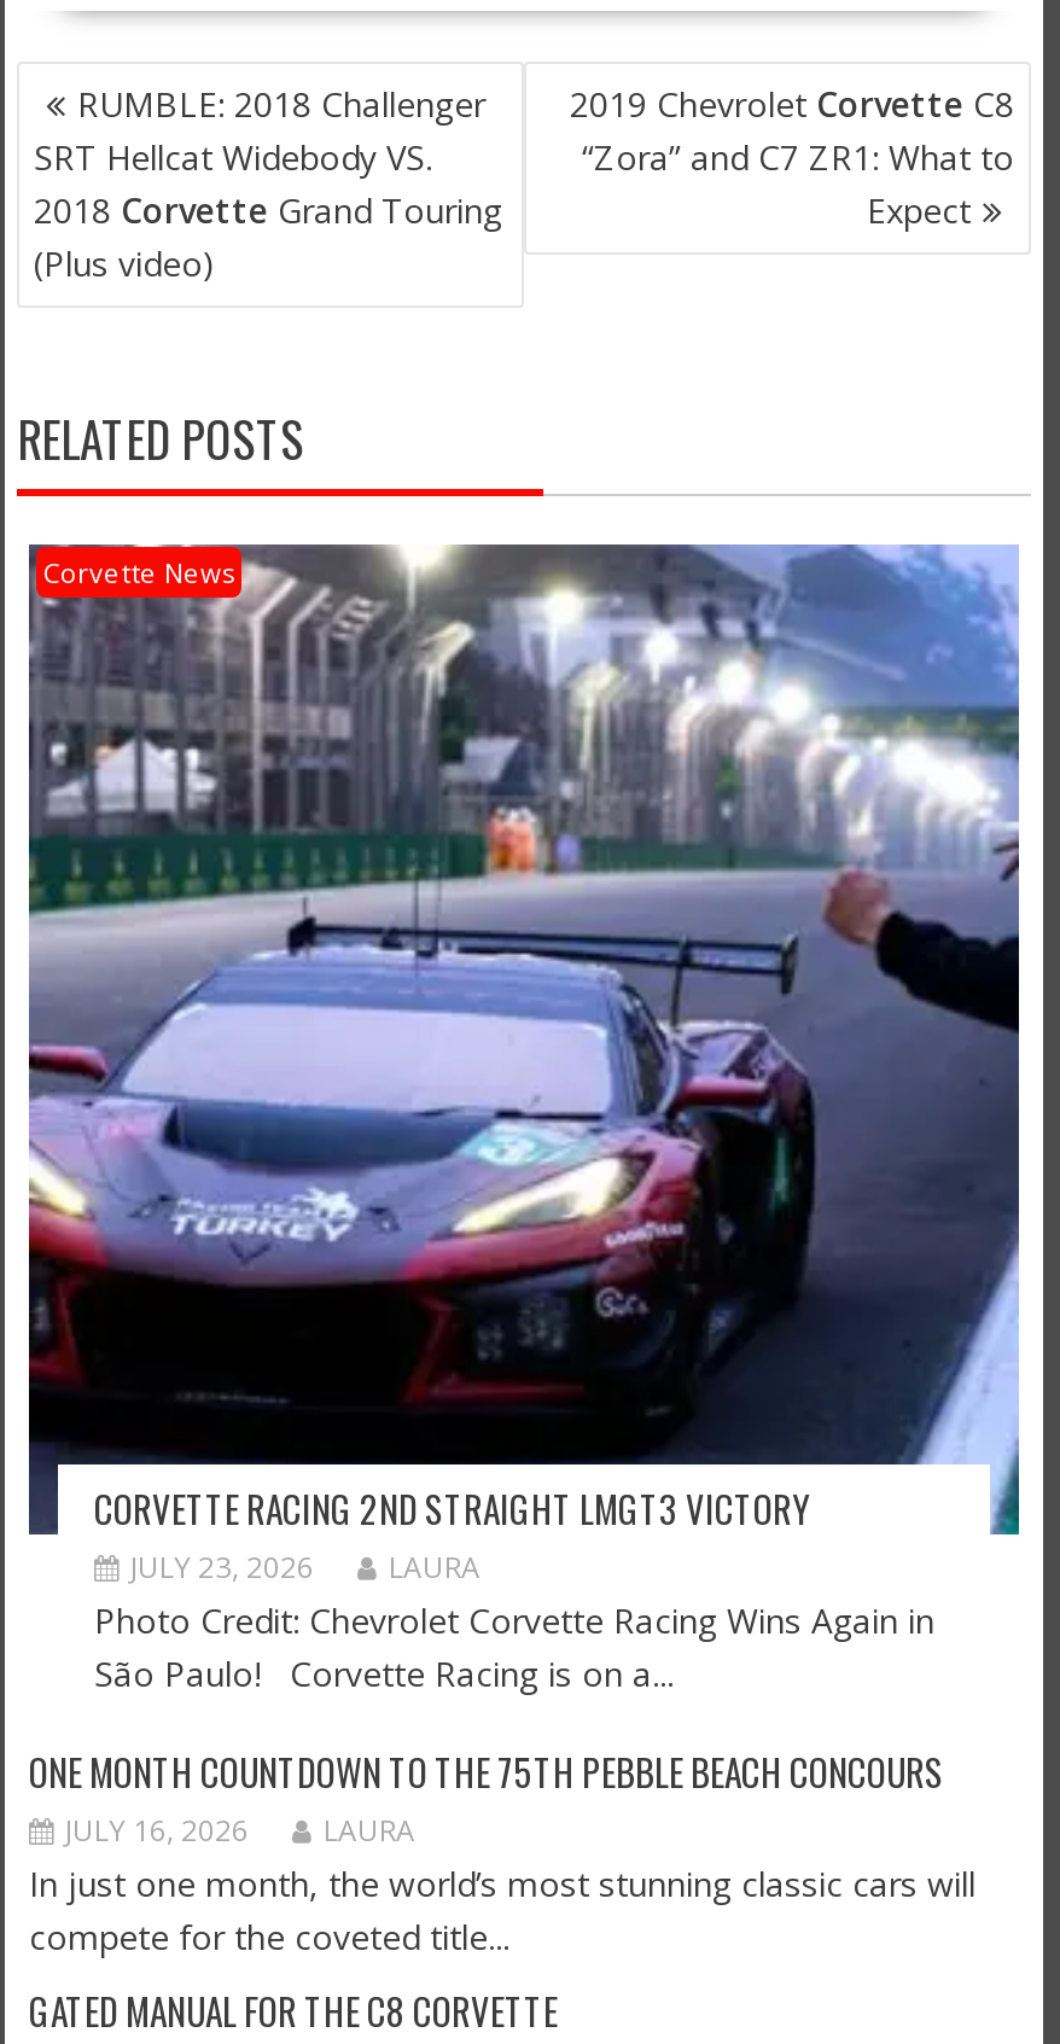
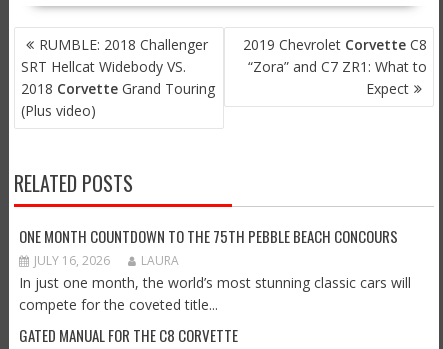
- [image]
- Corvette News

- CORVETTE RACING 2ND STRAIGHT LMGT3 VICTORY
- JULY 23, 2026
- LAURA
- Photo Credit: Chevrolet Corvette Racing Wins Again in
- São Paulo! Corvette Racing is on a...
